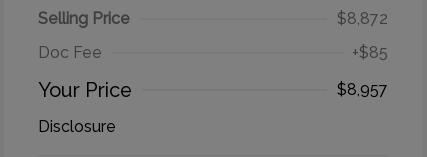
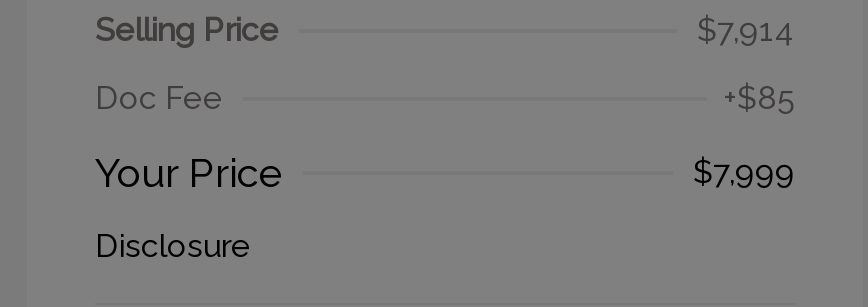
- $8,872
+ $7,914

- $8,957
+ $7,999
